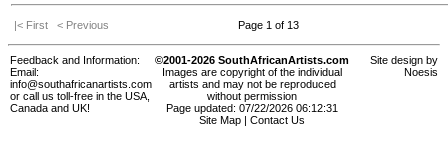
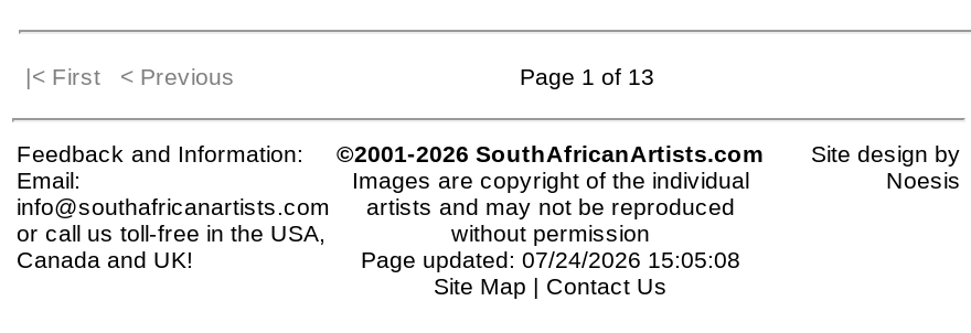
- Page updated: 07/22/2026 06:12:31
+ Page updated: 07/24/2026 15:05:08
